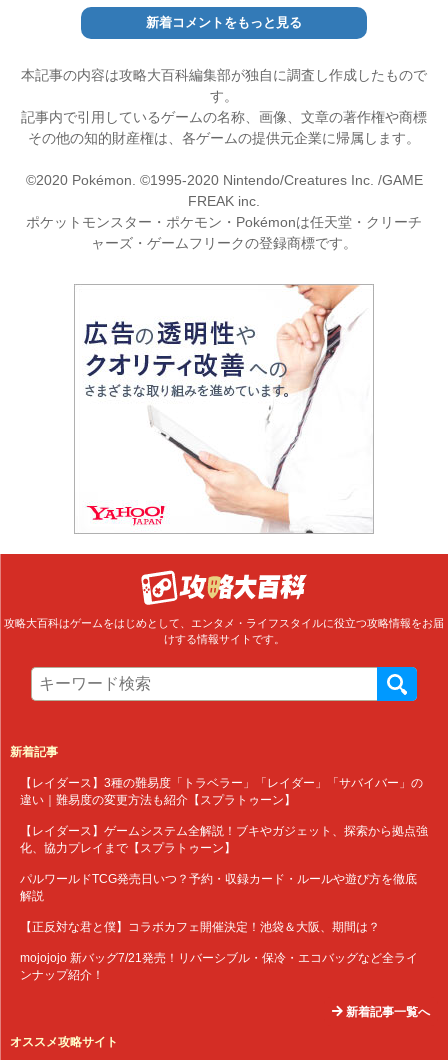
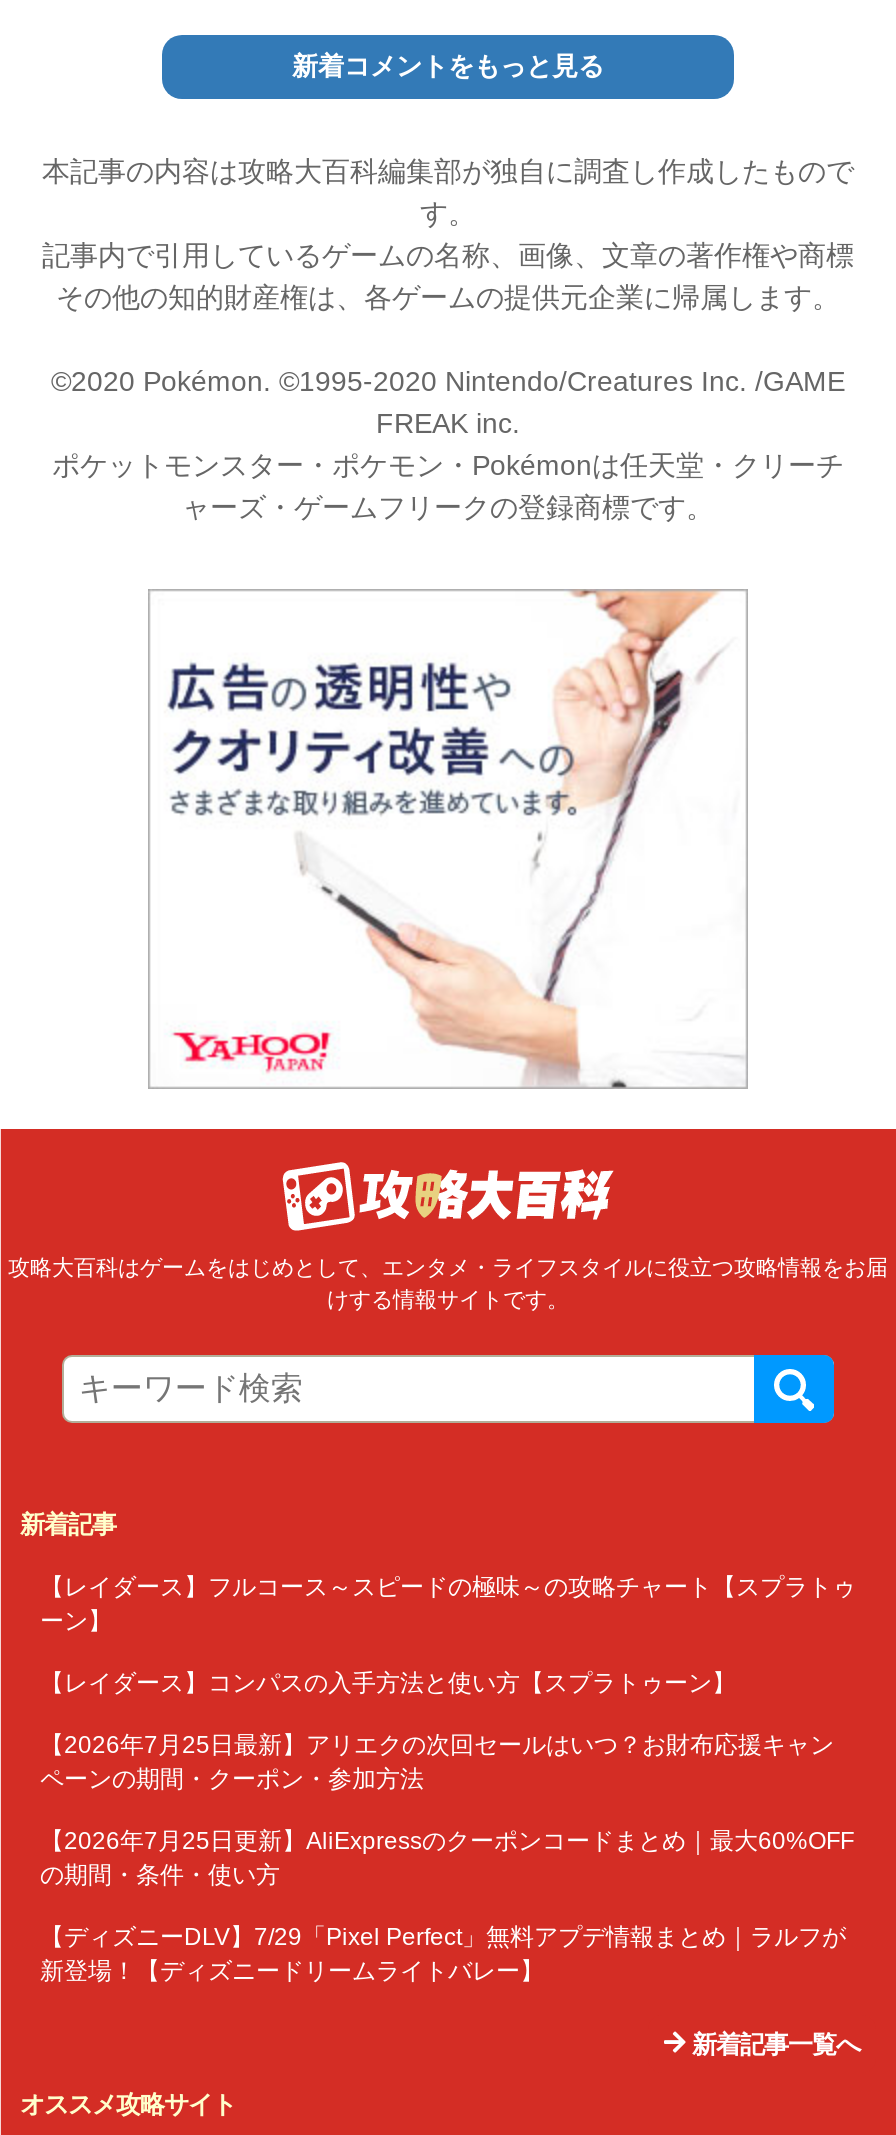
- 【レイダース】3種の難易度「トラベラー」「レイダー」「サバイバー」の
- 違い｜難易度の変更方法も紹介【スプラトゥーン】
+ 【レイダース】フルコース～スピードの極味～の攻略チャート【スプラトゥ
+ ーン】

- 【レイダース】ゲームシステム全解説！ブキやガジェット、探索から拠点強
- 化、協力プレイまで【スプラトゥーン】
+ 【レイダース】コンパスの入手方法と使い方【スプラトゥーン】

- パルワールドTCG発売日いつ？予約・収録カード・ルールや遊び方を徹底
- 解説
+ 【2026年7月25日最新】アリエクの次回セールはいつ？お財布応援キャン
+ ペーンの期間・クーポン・参加方法

- 【正反対な君と僕】コラボカフェ開催決定！池袋＆大阪、期間は？
+ 【2026年7月25日更新】AliExpressのクーポンコードまとめ｜最大60%OFF
+ の期間・条件・使い方

- mojojojo 新バッグ7/21発売！リバーシブル・保冷・エコバッグなど全ライ
- ンナップ紹介！
+ 【ディズニーDLV】7/29「Pixel Perfect」無料アプデ情報まとめ｜ラルフが
+ 新登場！【ディズニードリームライトバレー】
